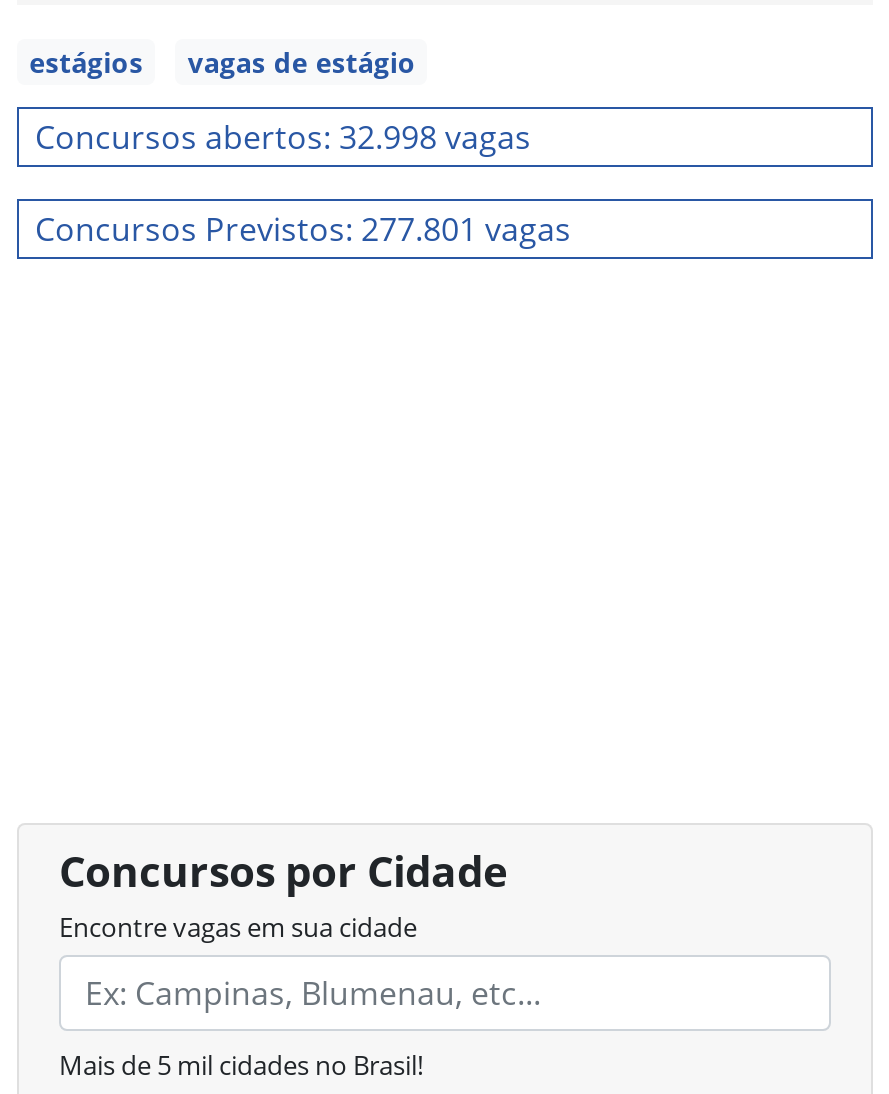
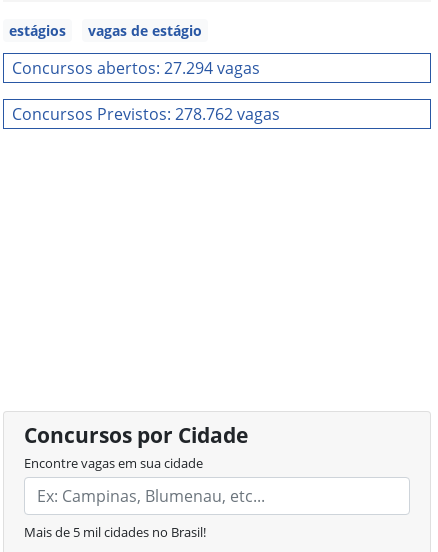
- Concursos abertos: 32.998 vagas
+ Concursos abertos: 27.294 vagas

- Concursos Previstos: 277.801 vagas
+ Concursos Previstos: 278.762 vagas
